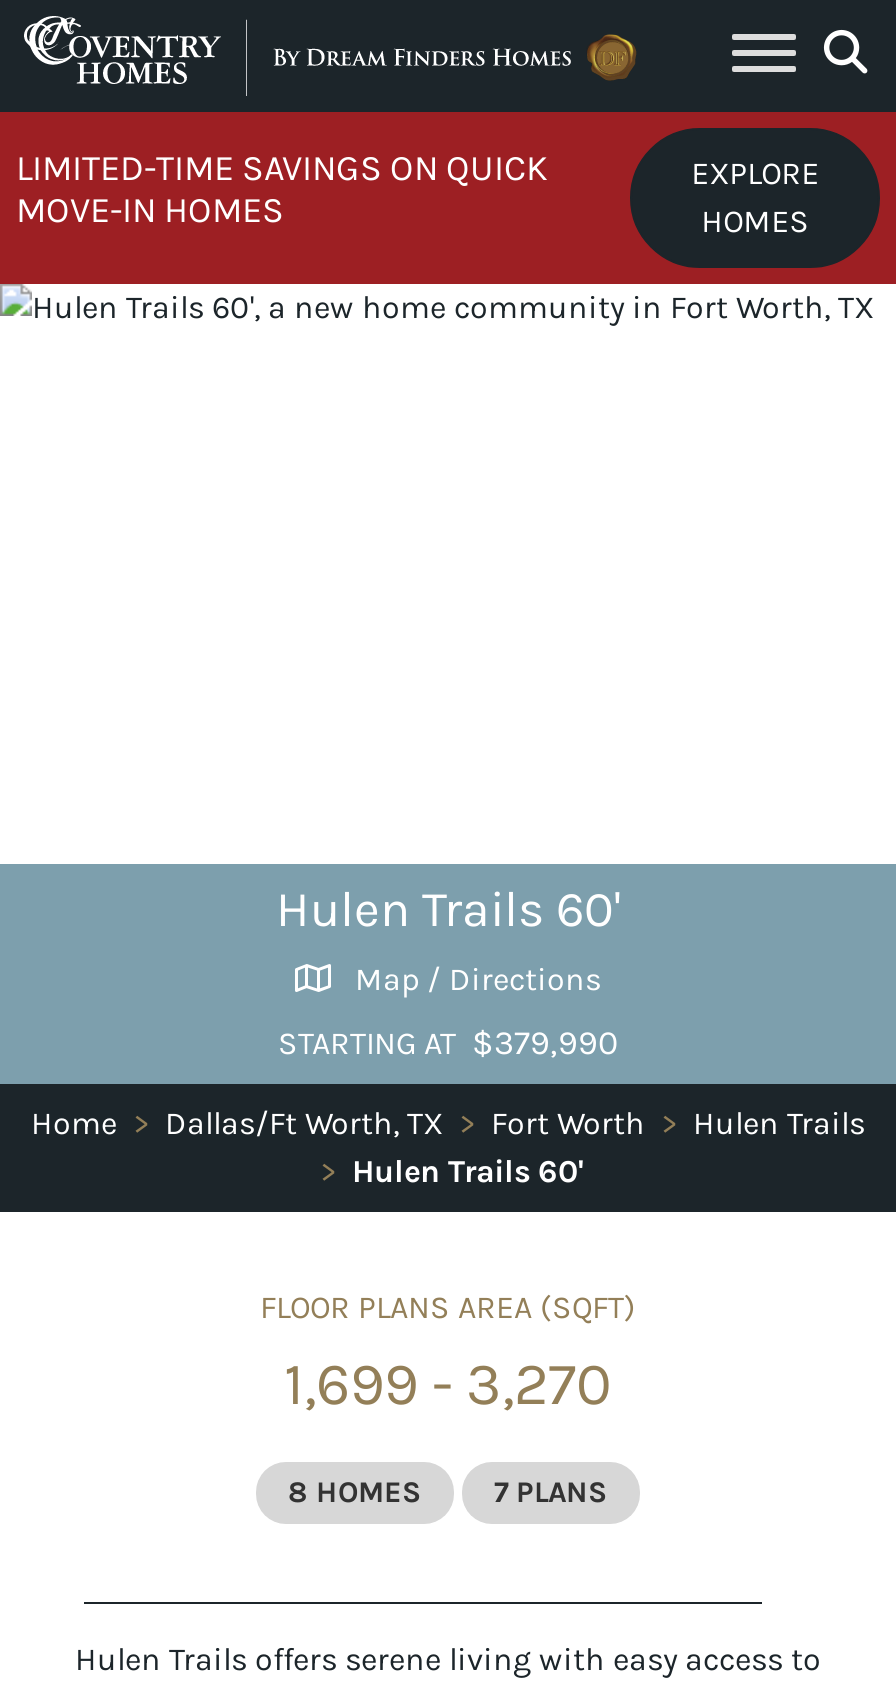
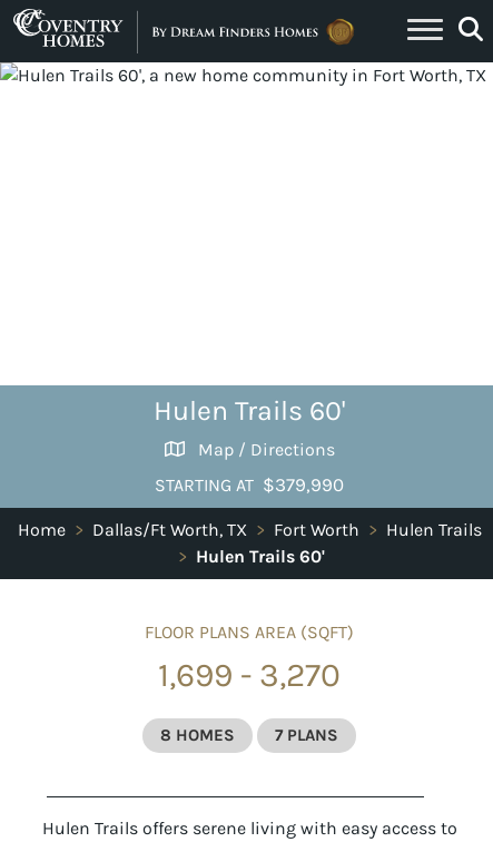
- [image]
- LIMITED-TIME SAVINGS ON QUICK
- MOVE-IN HOMES

- EXPLORE
- HOMES
